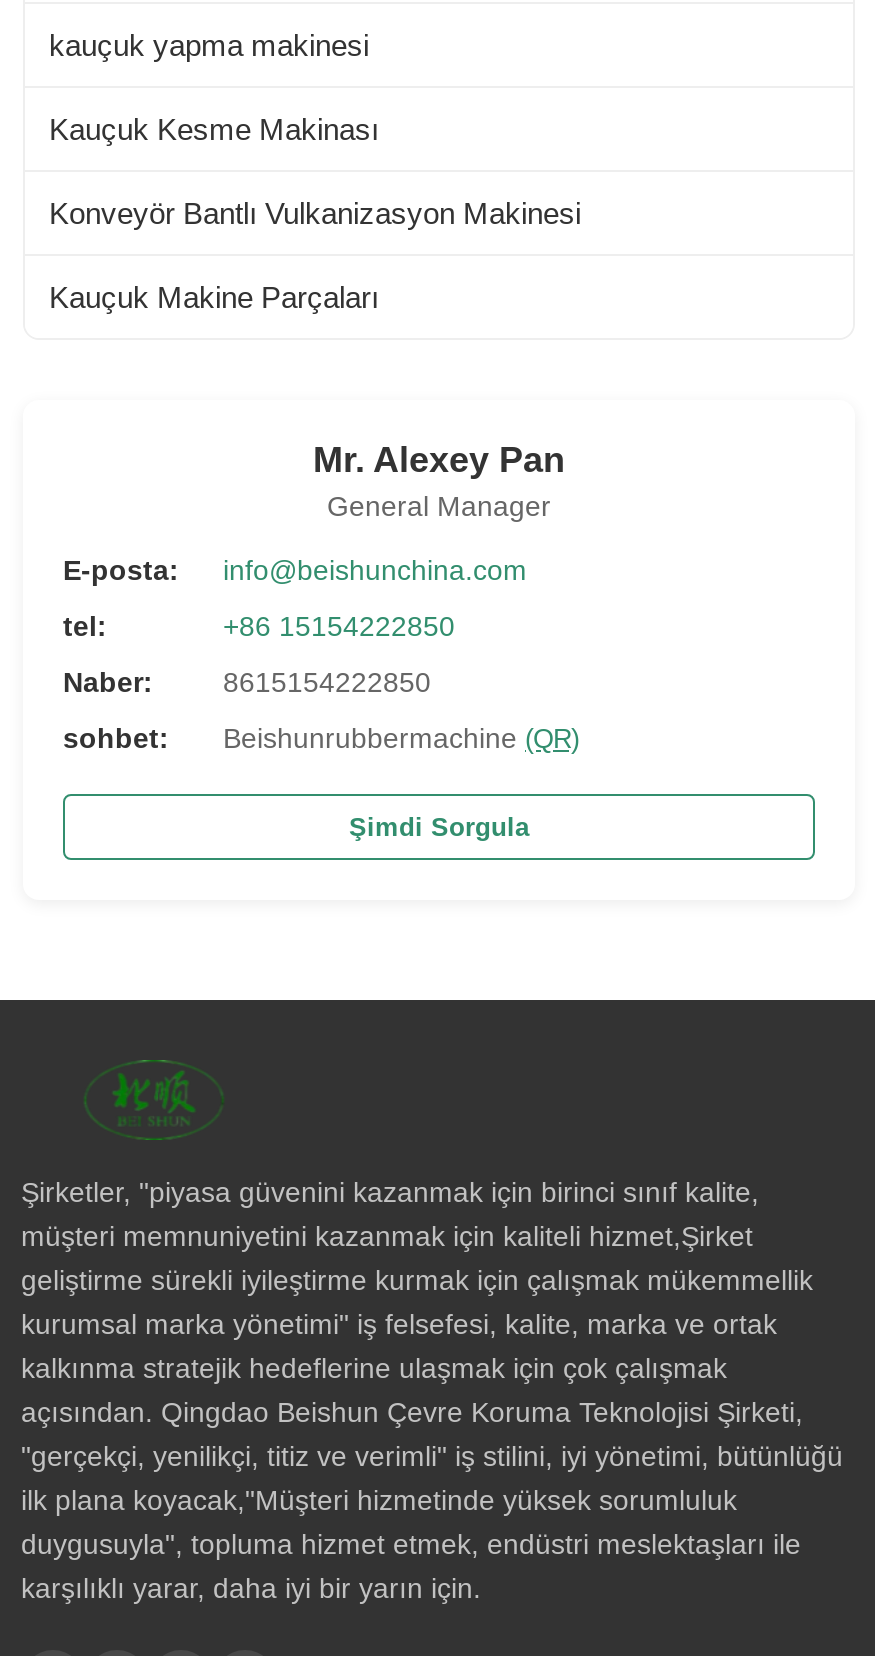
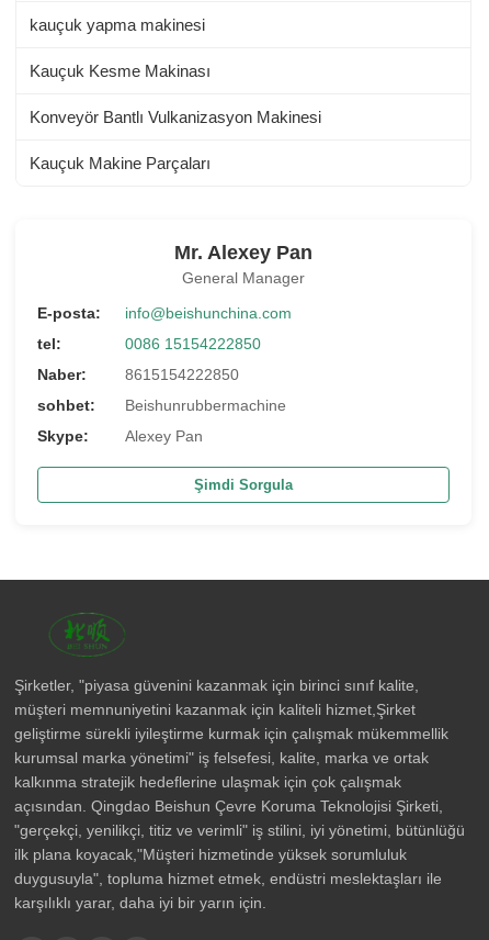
- +86 15154222850
+ 0086 15154222850

- Beishunrubbermachine (QR)
+ Beishunrubbermachine
+ Skype:
+ Alexey Pan
